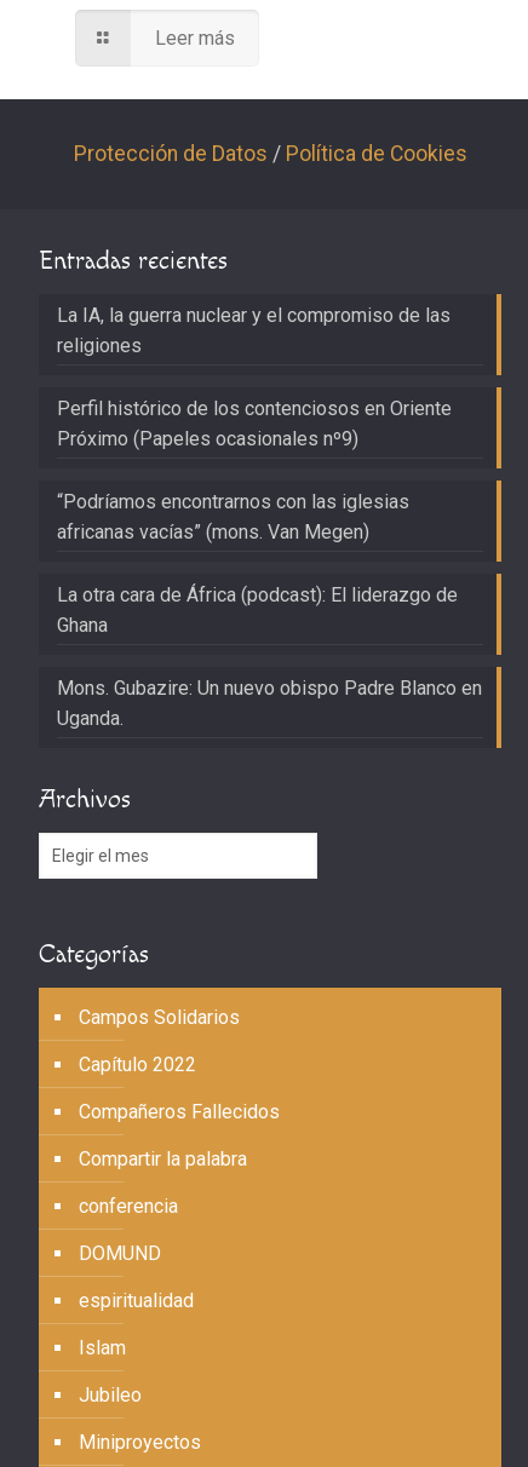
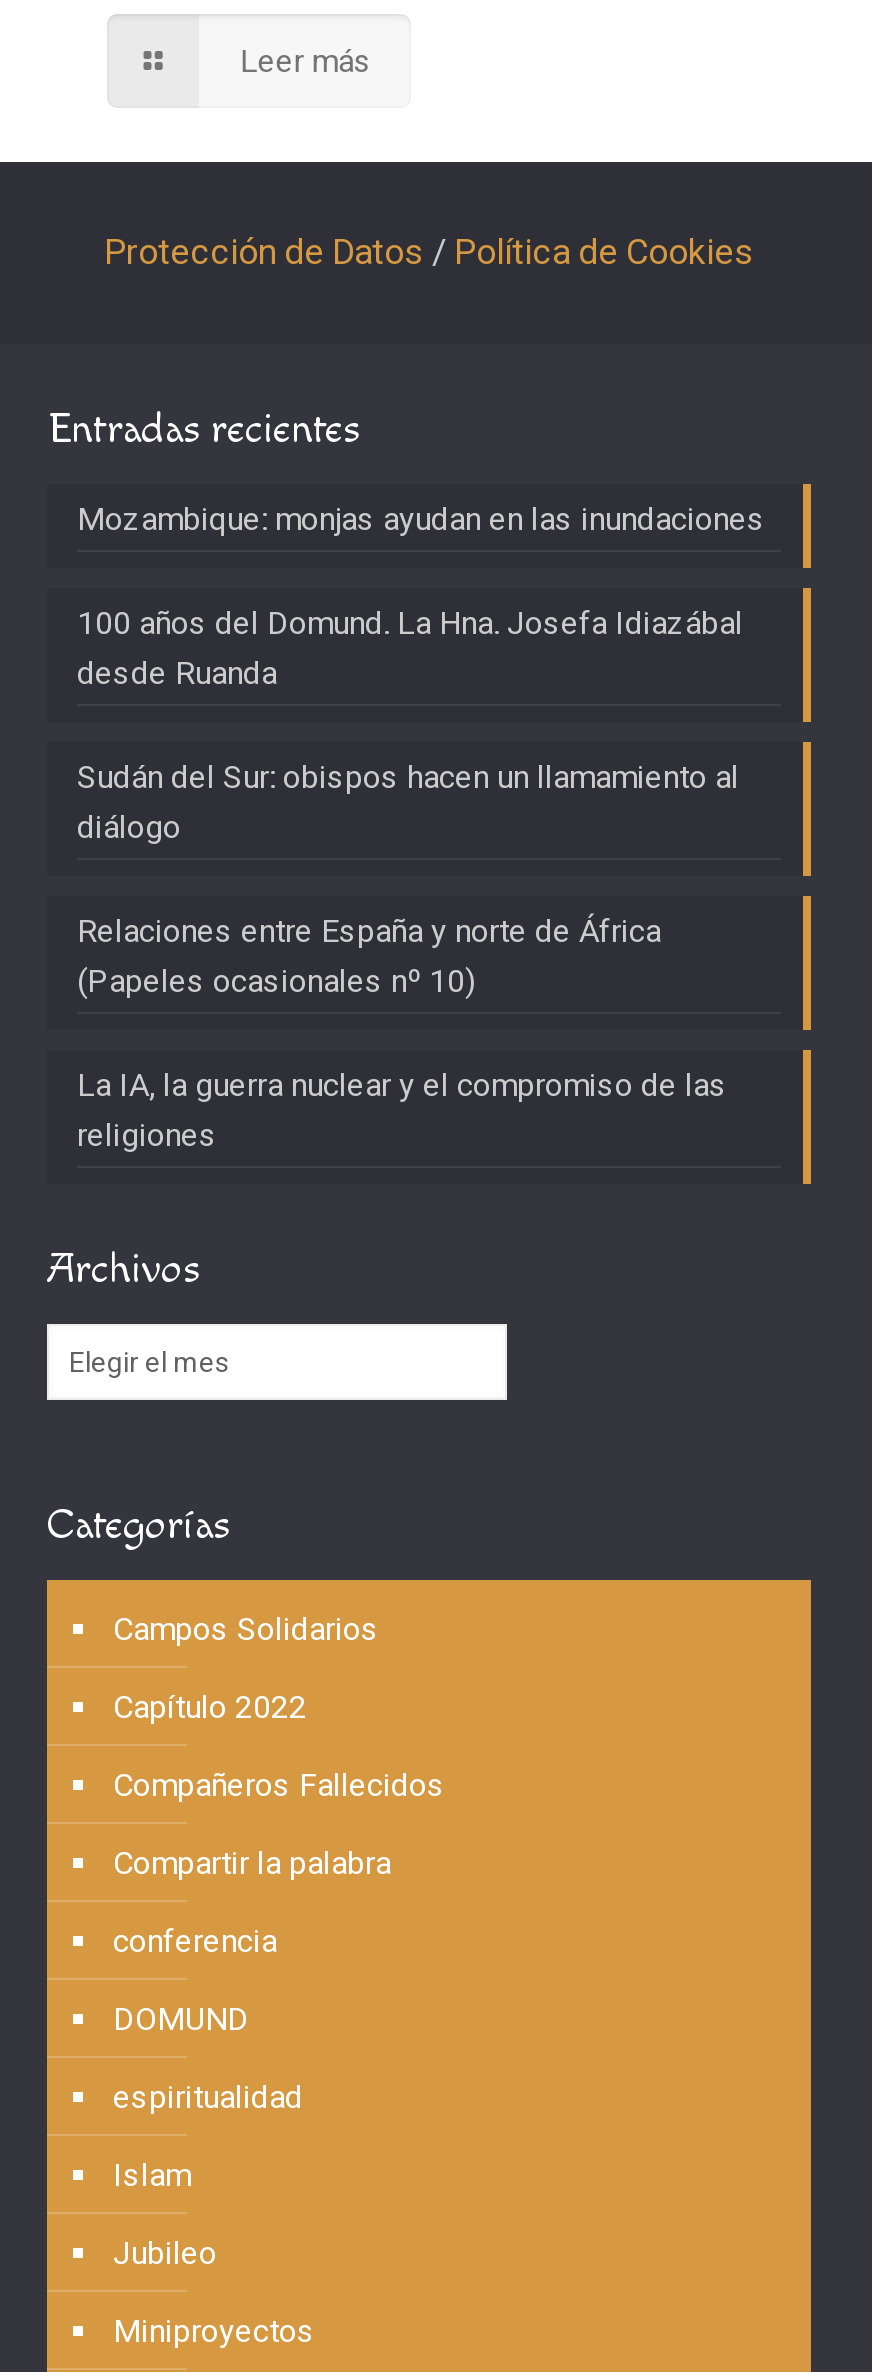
+ Mozambique: monjas ayudan en las inundaciones
+ 100 años del Domund. La Hna. Josefa Idiazábal
+ desde Ruanda
+ Sudán del Sur: obispos hacen un llamamiento al
+ diálogo
+ Relaciones entre España y norte de África
+ (Papeles ocasionales nº 10)

moved down: La IA, la guerra nuclear y el compromiso de las | religiones

- Perfil histórico de los contenciosos en Oriente
- Próximo (Papeles ocasionales nº9)
- “Podríamos encontrarnos con las iglesias
- africanas vacías” (mons. Van Megen)
- La otra cara de África (podcast): El liderazgo de
- Ghana
- Mons. Gubazire: Un nuevo obispo Padre Blanco en
- Uganda.
